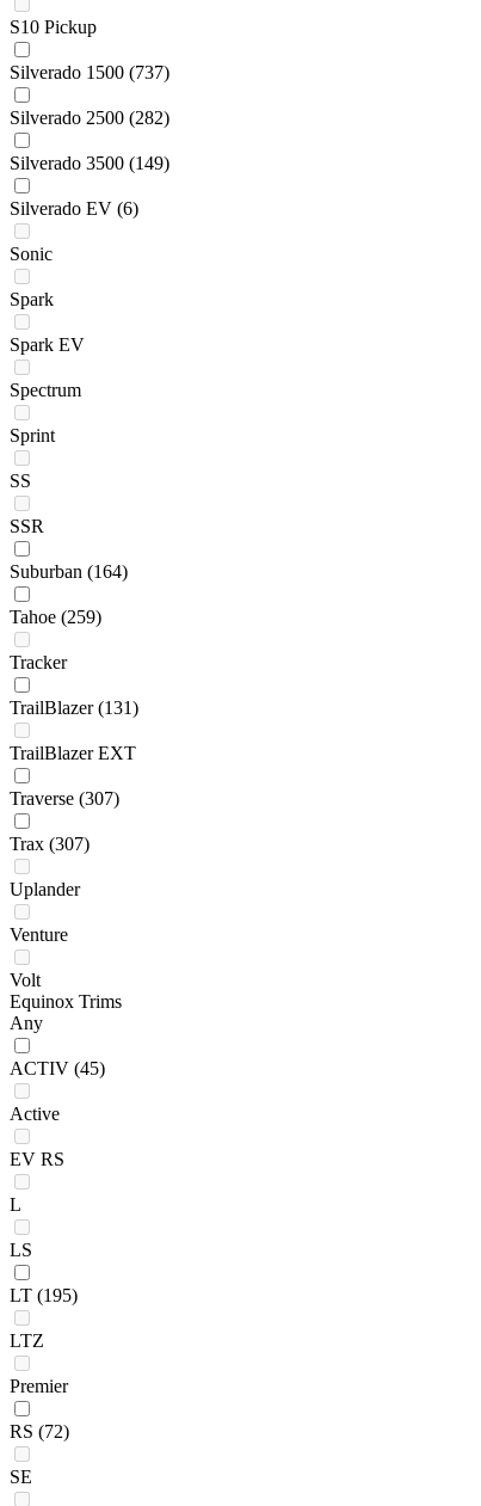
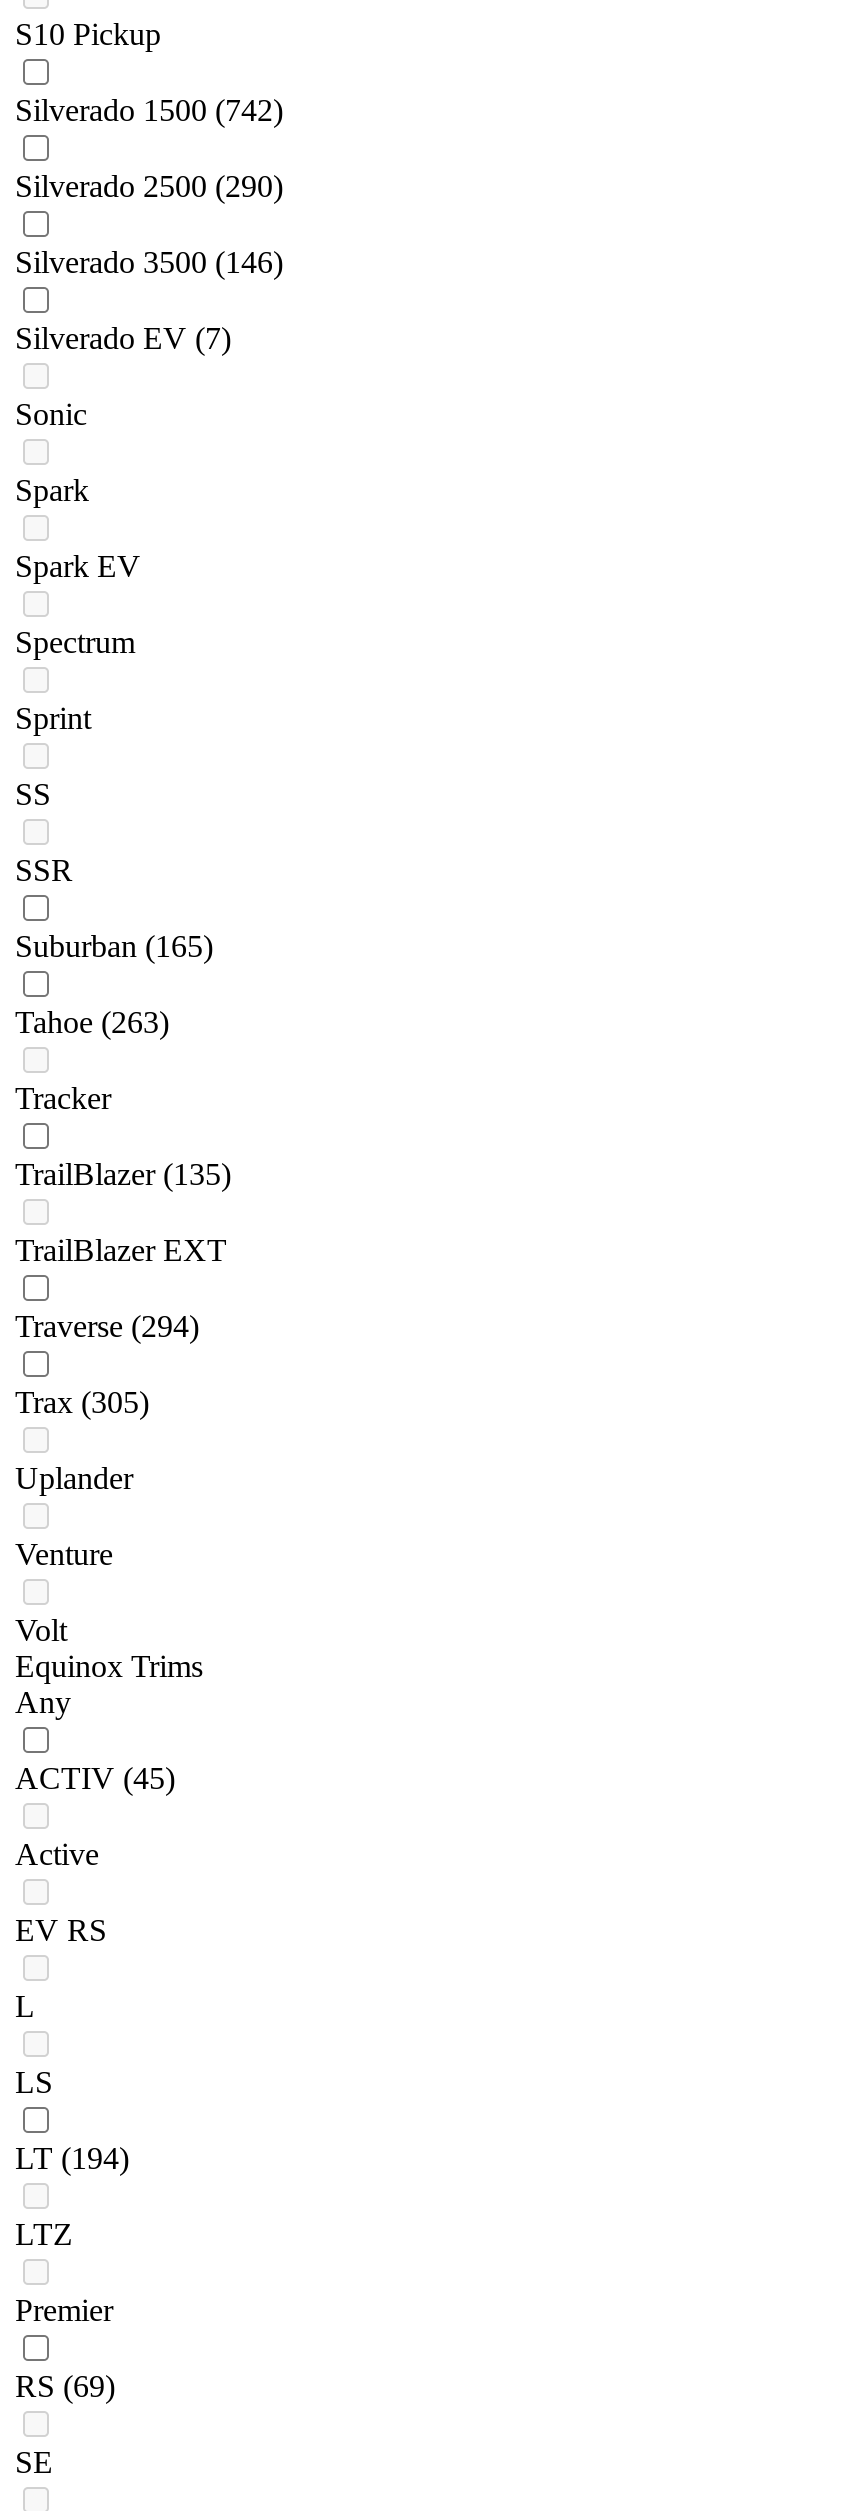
- Silverado 1500 (737)
+ Silverado 1500 (742)

- Silverado 2500 (282)
+ Silverado 2500 (290)

- Silverado 3500 (149)
+ Silverado 3500 (146)

- Silverado EV (6)
+ Silverado EV (7)

- Suburban (164)
+ Suburban (165)

- Tahoe (259)
+ Tahoe (263)

- TrailBlazer (131)
+ TrailBlazer (135)

- Traverse (307)
+ Traverse (294)

- Trax (307)
+ Trax (305)

- LT (195)
+ LT (194)

- RS (72)
+ RS (69)
